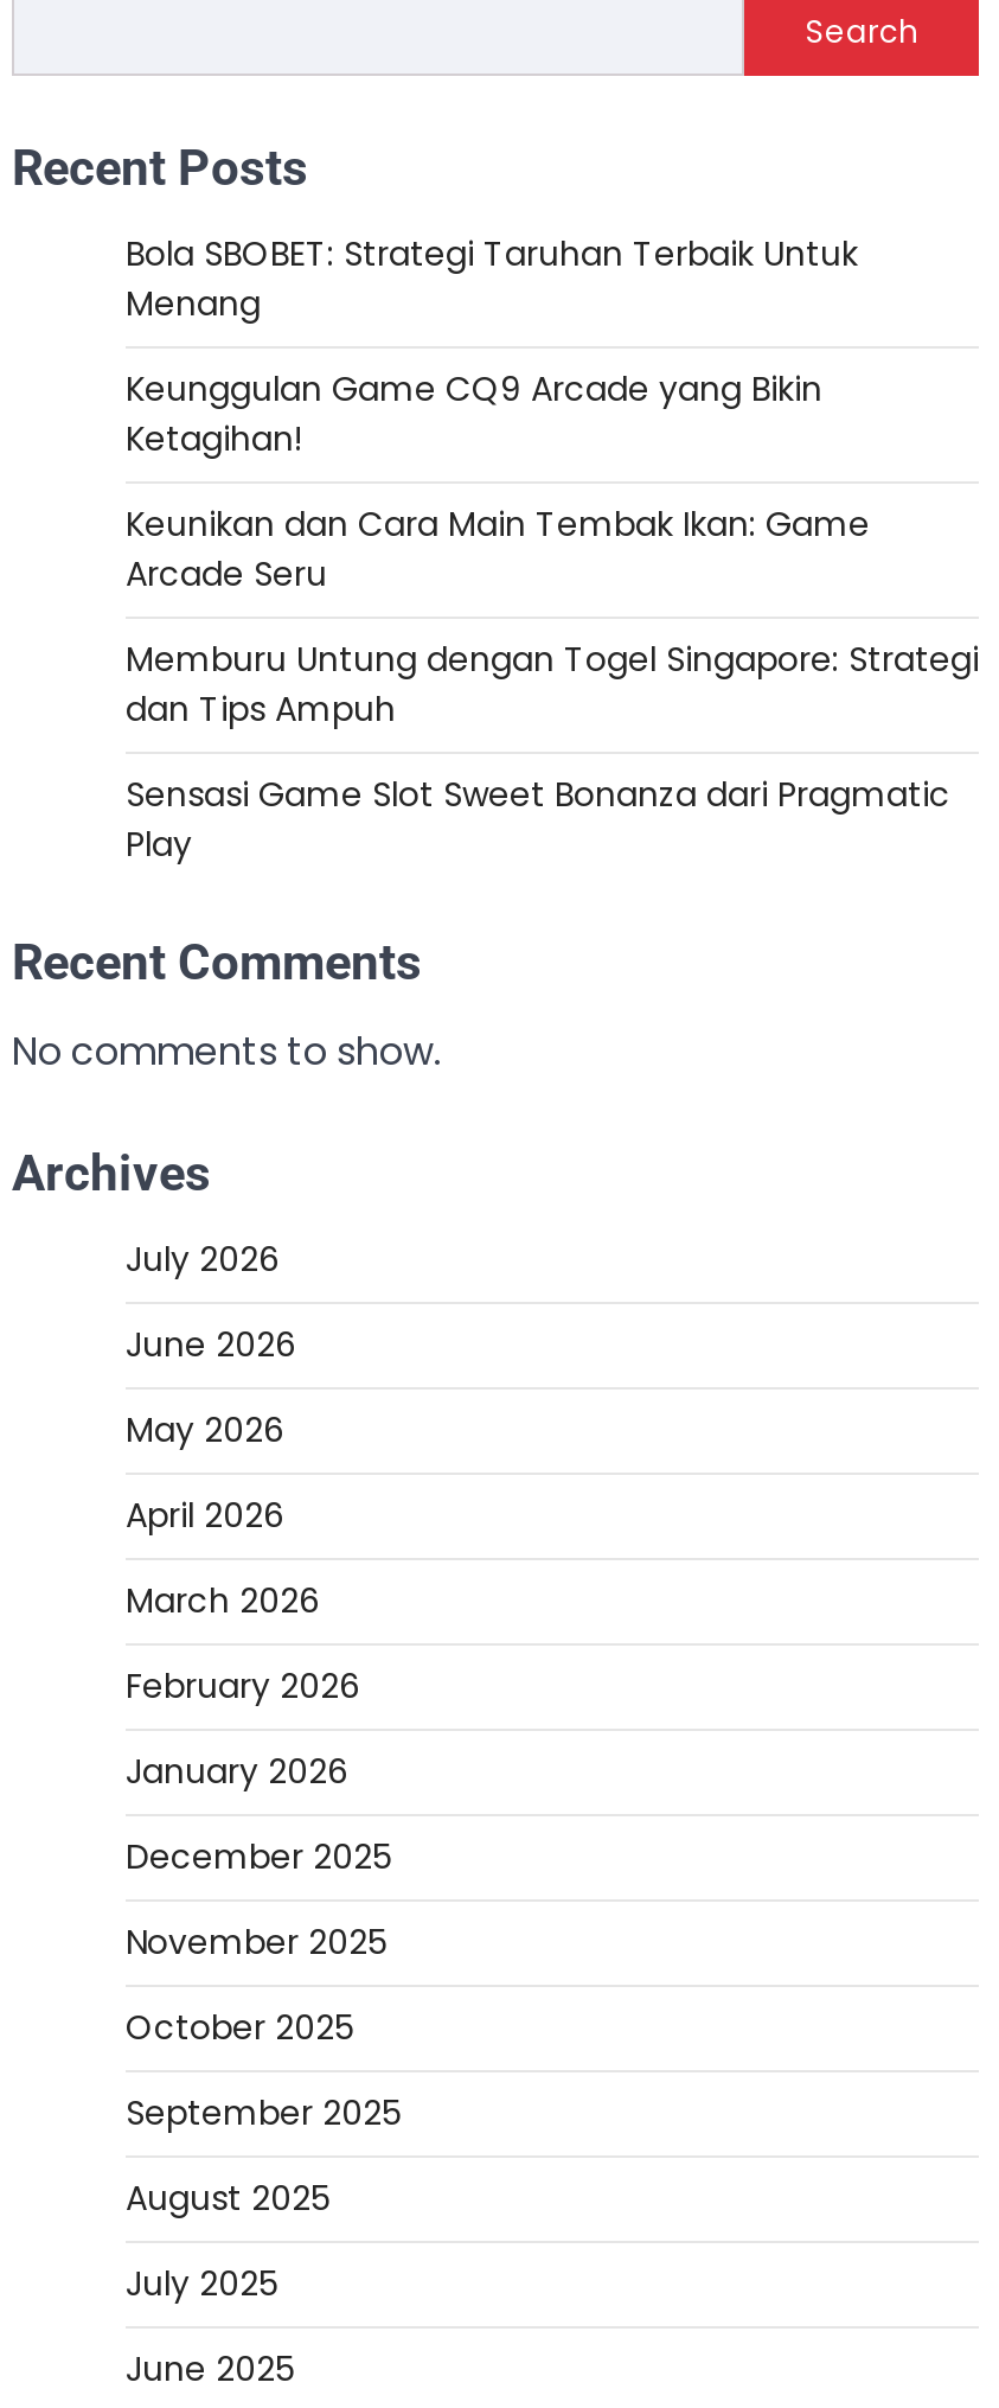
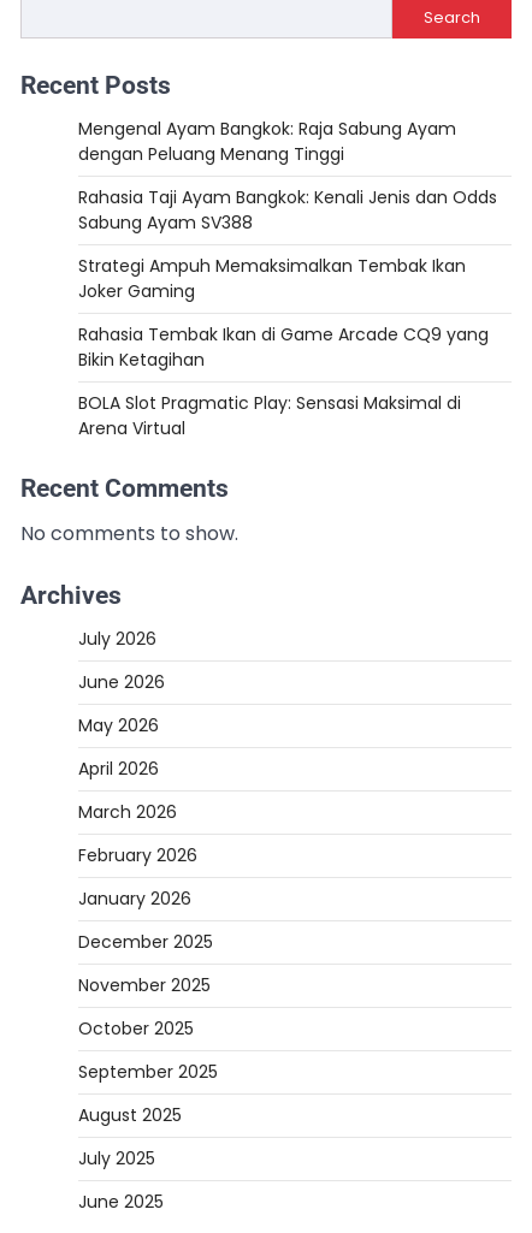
- Bola SBOBET: Strategi Taruhan Terbaik Untuk
- Menang
+ Mengenal Ayam Bangkok: Raja Sabung Ayam
+ dengan Peluang Menang Tinggi

- Keunggulan Game CQ9 Arcade yang Bikin
- Ketagihan!
+ Rahasia Taji Ayam Bangkok: Kenali Jenis dan Odds
+ Sabung Ayam SV388

- Keunikan dan Cara Main Tembak Ikan: Game
- Arcade Seru
+ Strategi Ampuh Memaksimalkan Tembak Ikan
+ Joker Gaming

- Memburu Untung dengan Togel Singapore: Strategi
- dan Tips Ampuh
+ Rahasia Tembak Ikan di Game Arcade CQ9 yang
+ Bikin Ketagihan

- Sensasi Game Slot Sweet Bonanza dari Pragmatic
- Play
+ BOLA Slot Pragmatic Play: Sensasi Maksimal di
+ Arena Virtual
